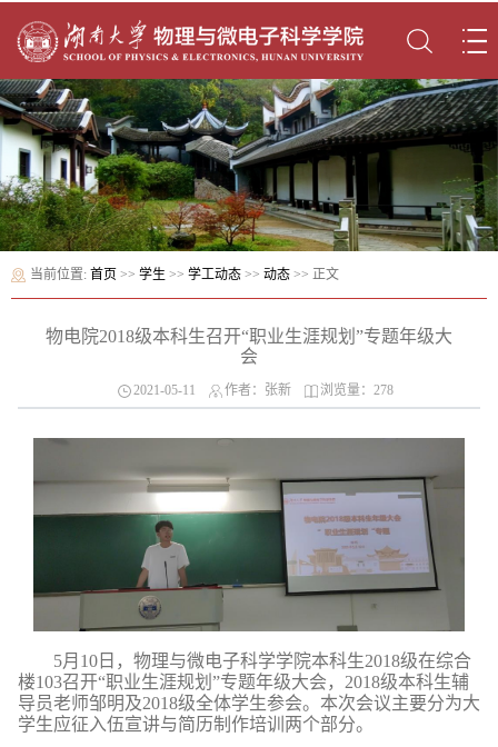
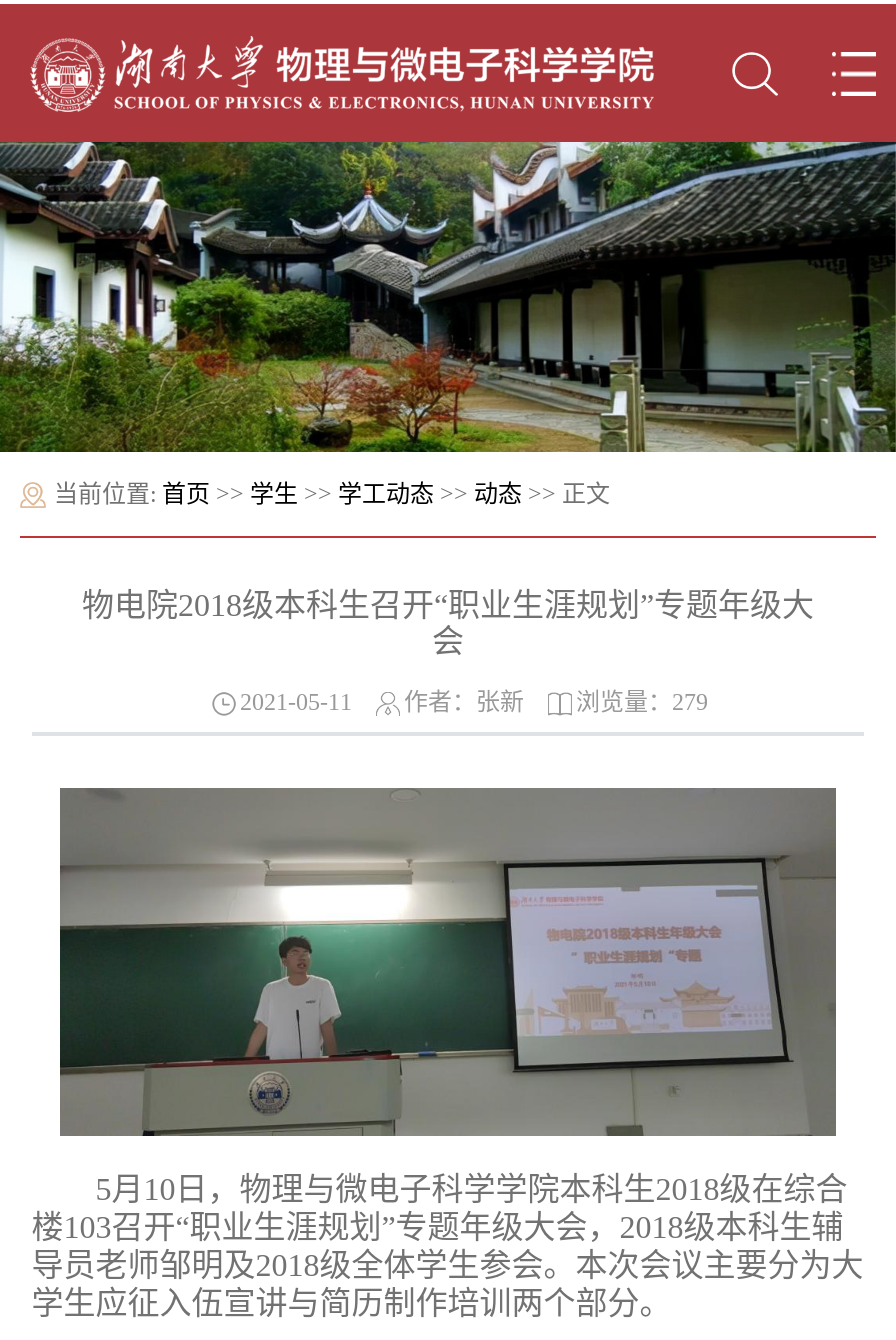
- 2021-05-11 作者：张新 浏览量：278
+ 2021-05-11 作者：张新 浏览量：279
